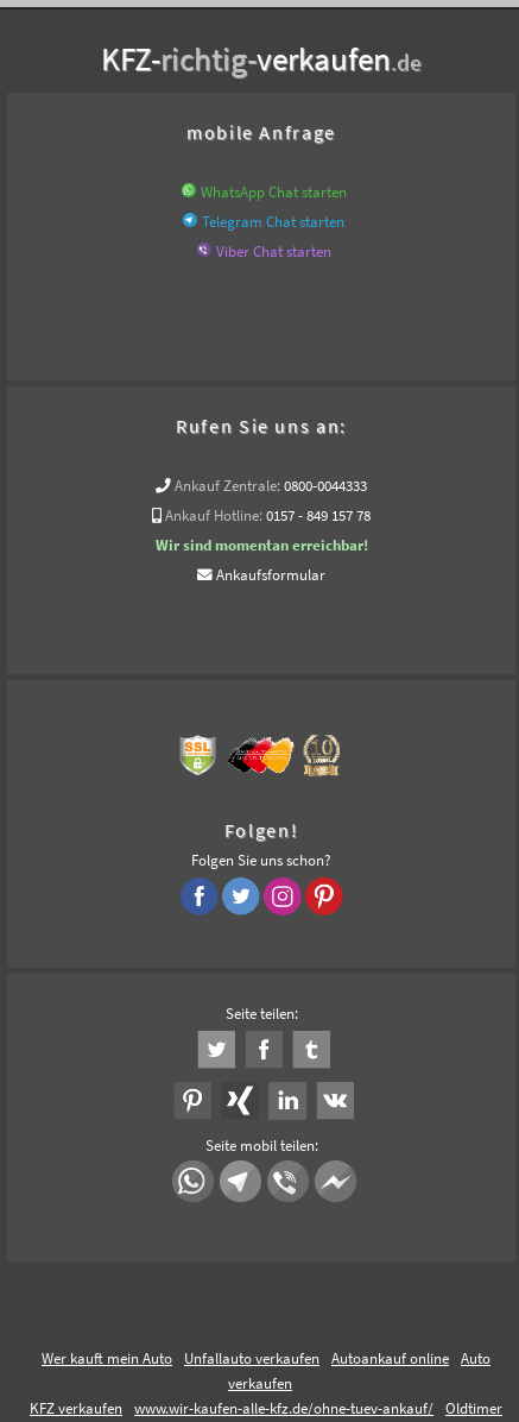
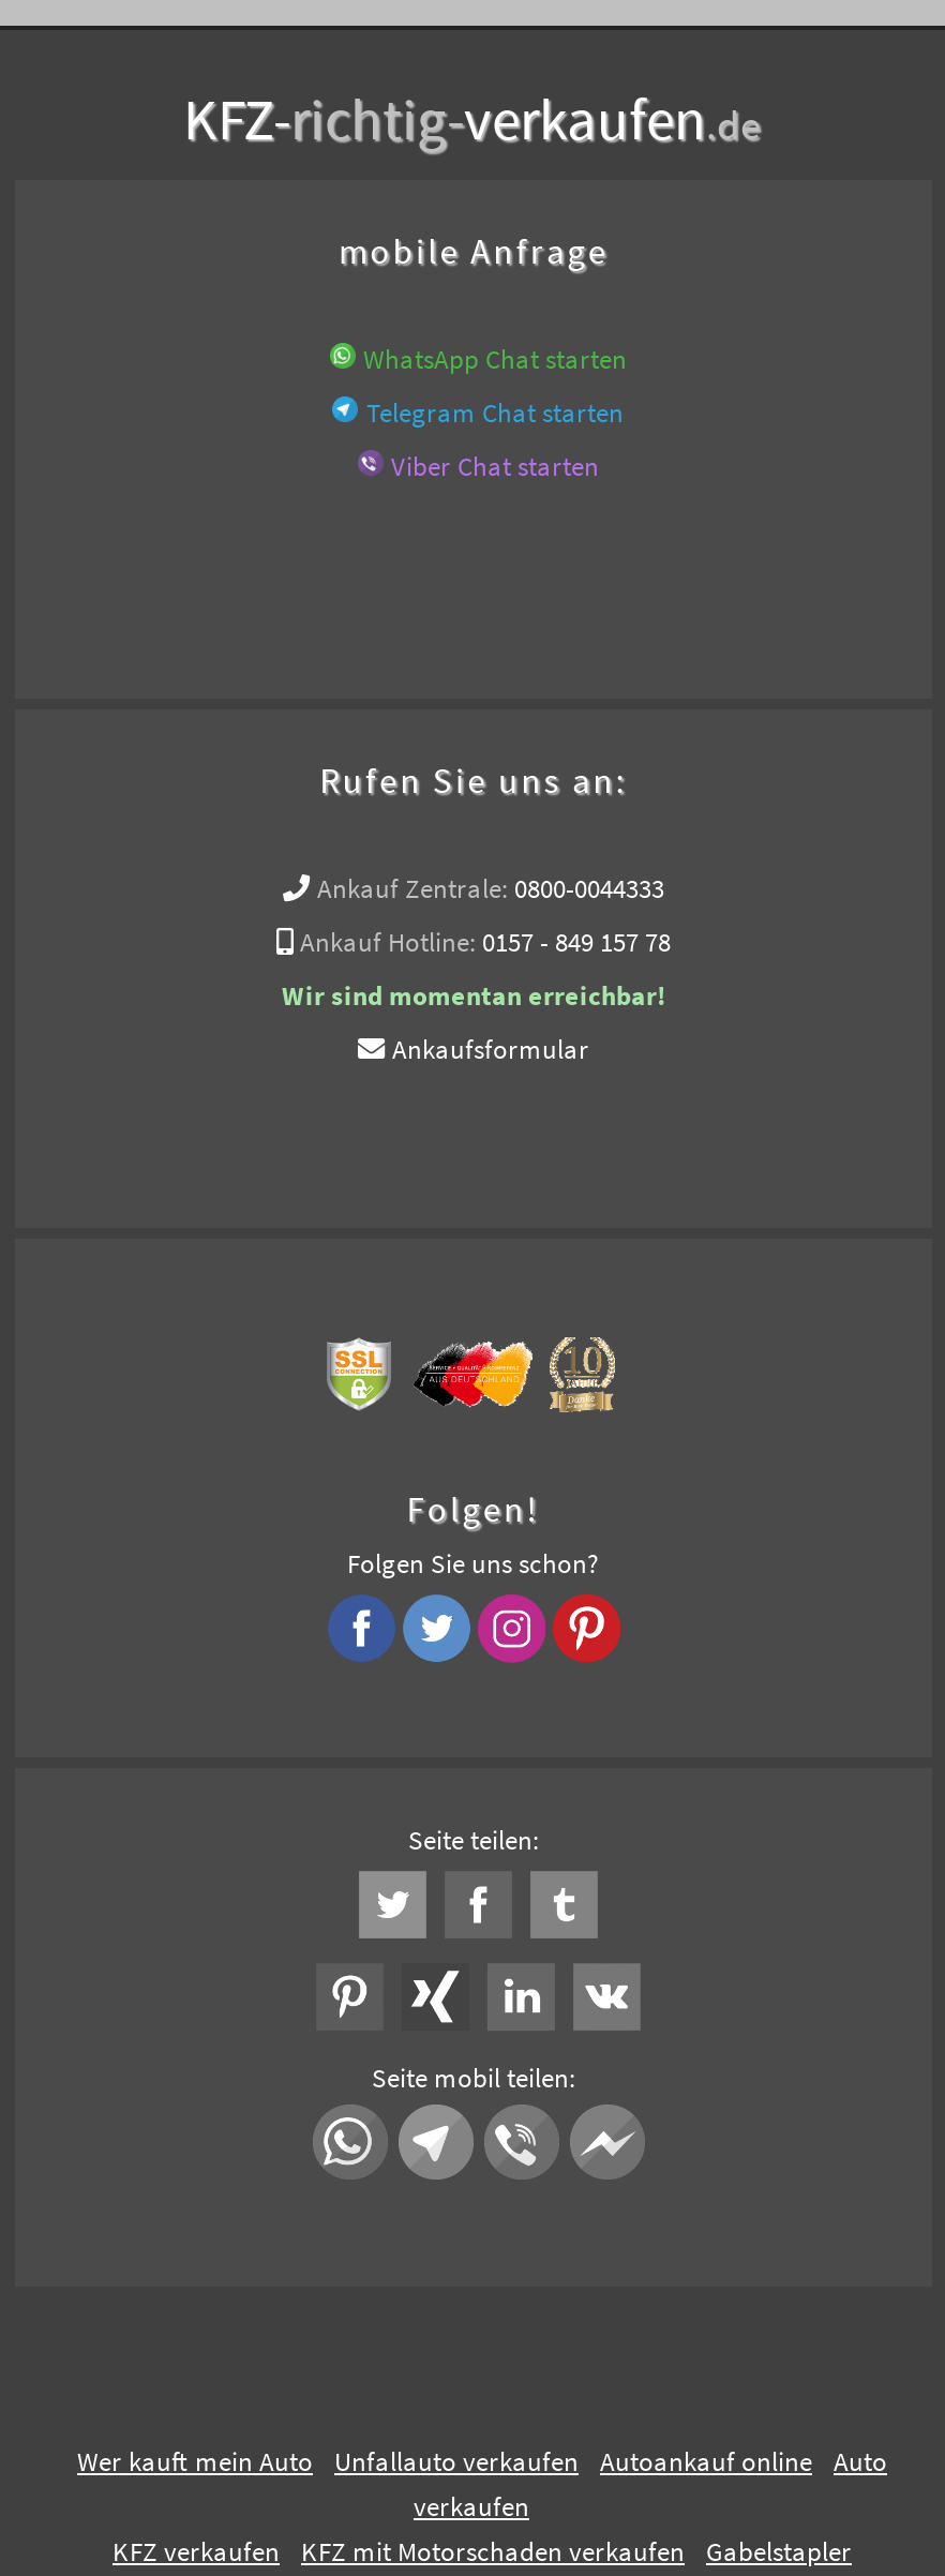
- www.wir-kaufen-alle-kfz.de/ohne-tuev-ankauf/
- Oldtimer
+ KFZ mit Motorschaden verkaufen
+ Gabelstapler
